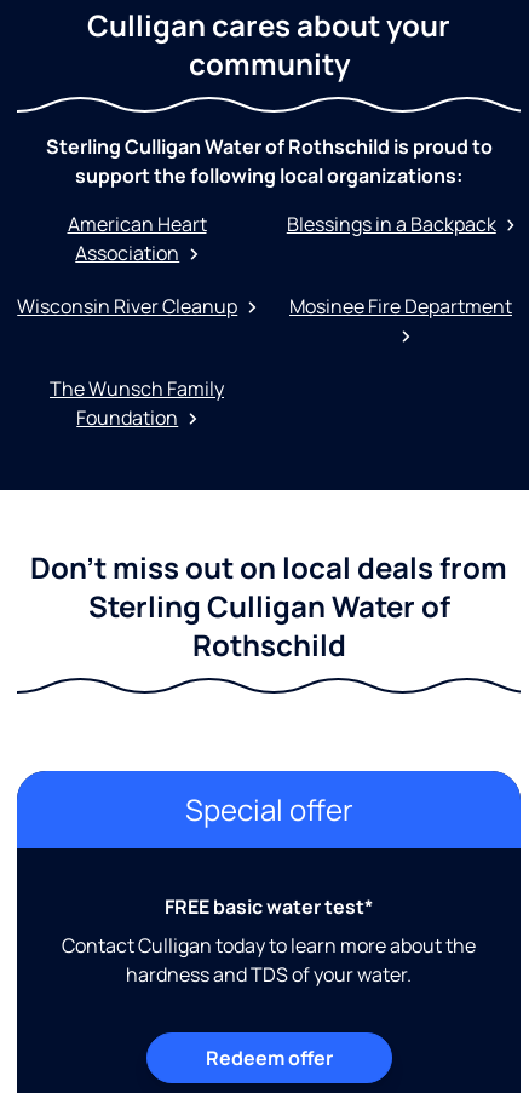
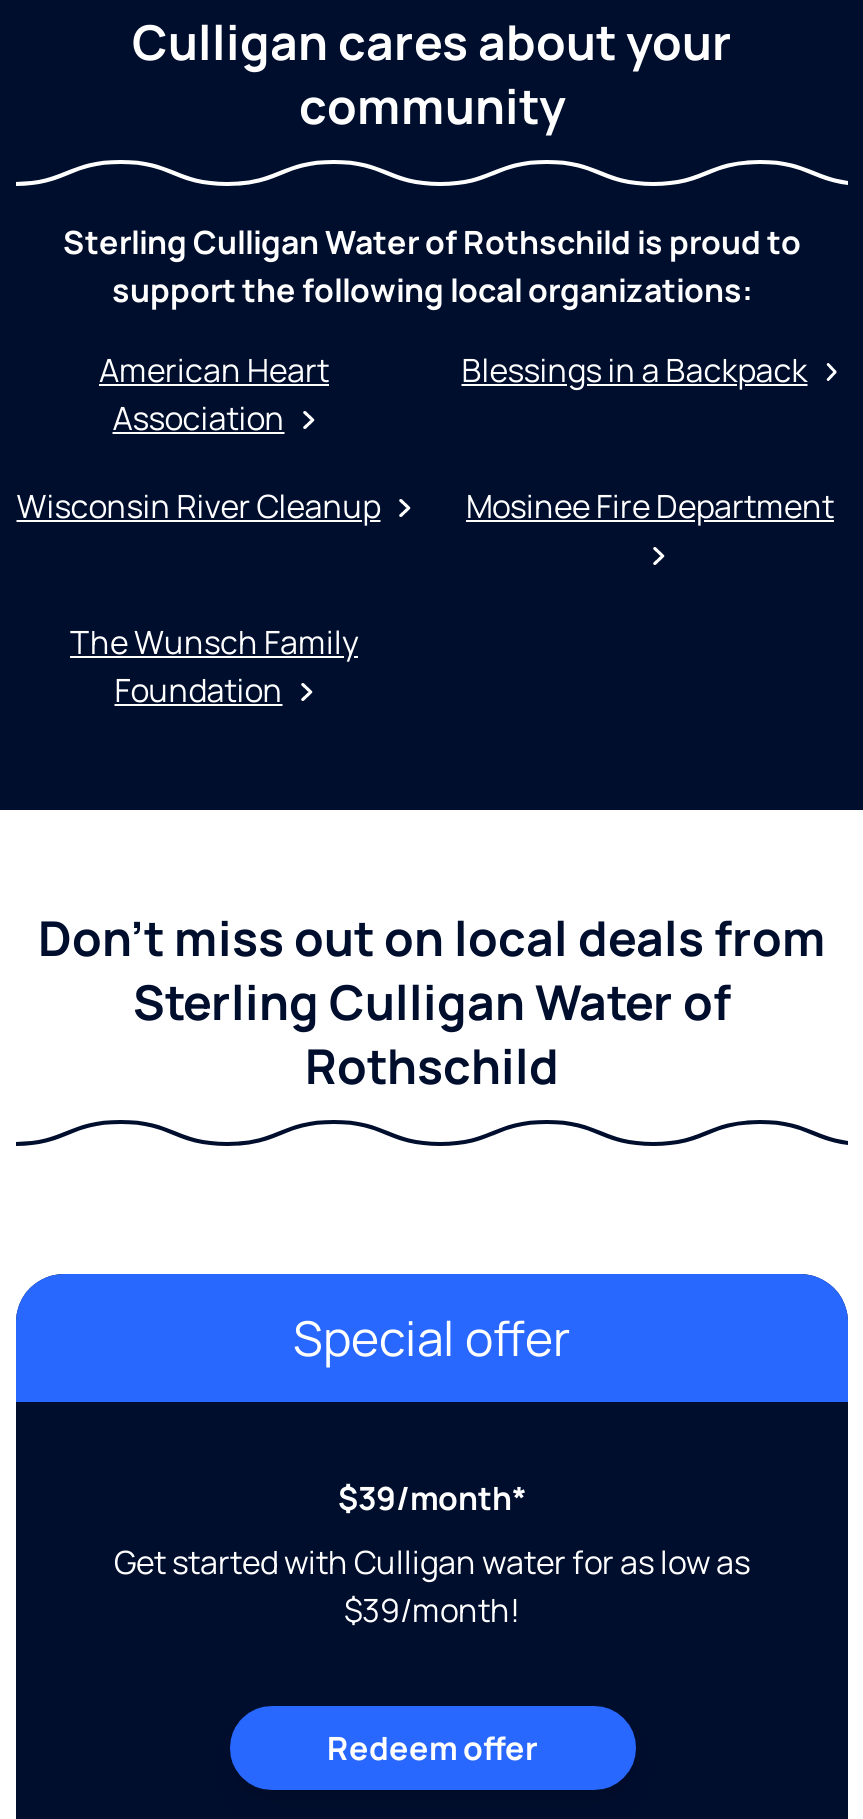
- FREE basic water test*
+ $39/month*

- Contact Culligan today to learn more about the
- hardness and TDS of your water.
+ Get started with Culligan water for as low as
+ $39/month!
